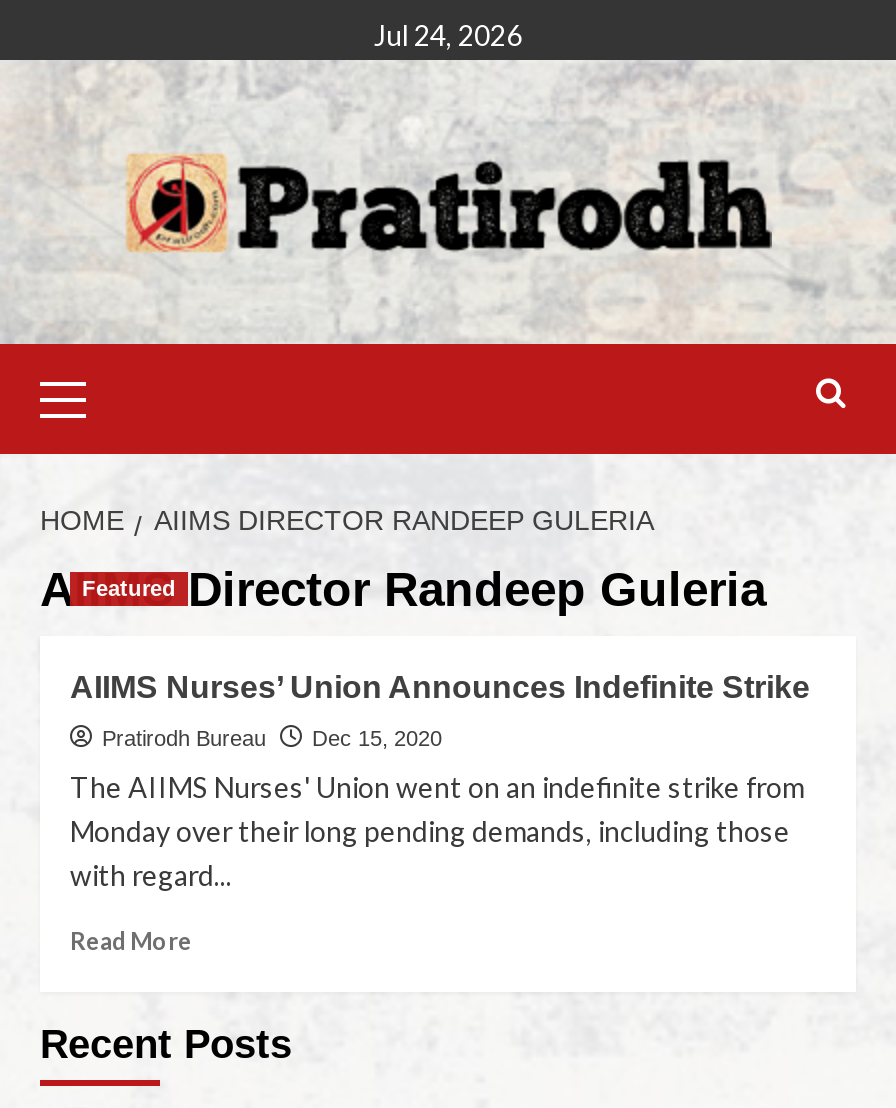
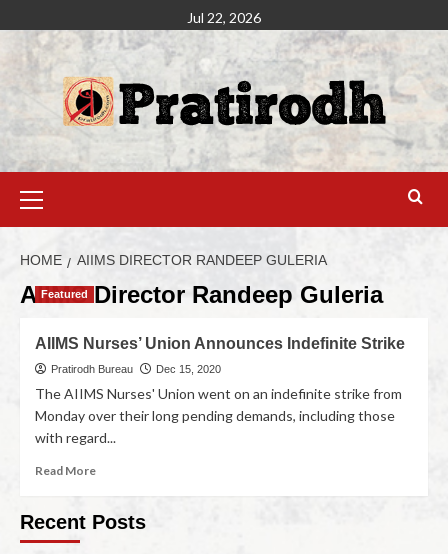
- Jul 24, 2026
+ Jul 22, 2026
